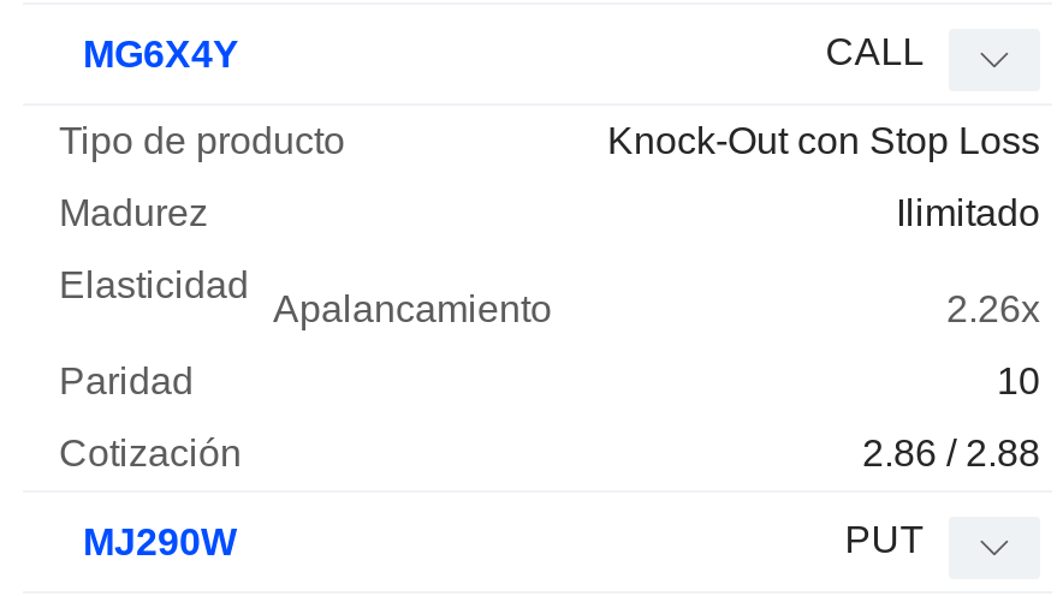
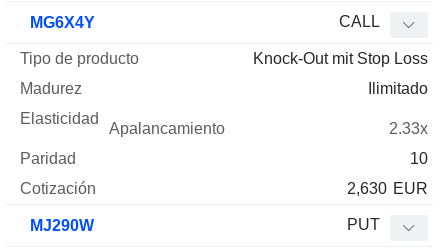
- Knock-Out con Stop Loss
+ Knock-Out mit Stop Loss

- 2.26x
+ 2.33x

- 2.86 / 2.88
+ 2,630 EUR
